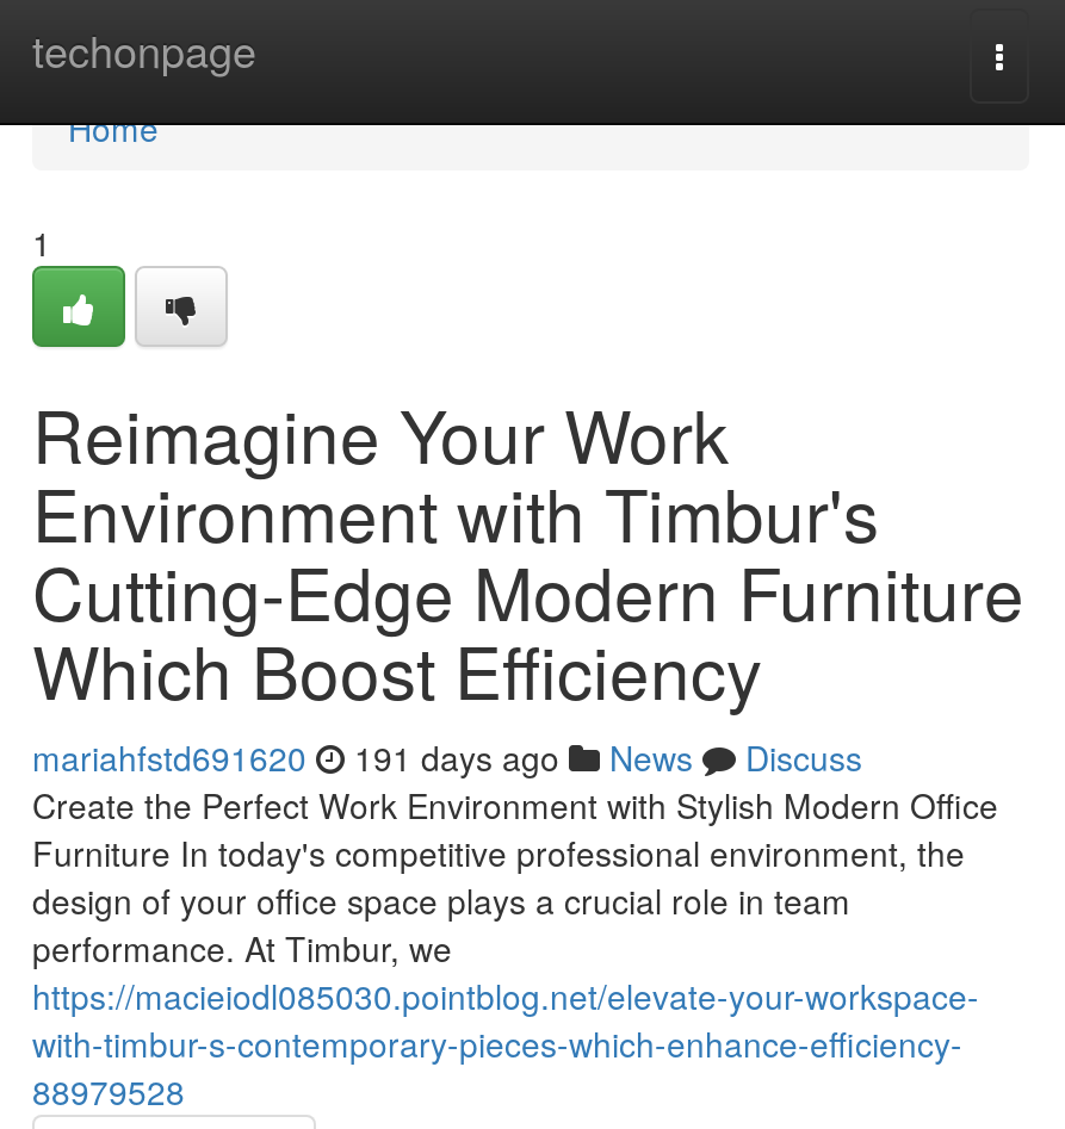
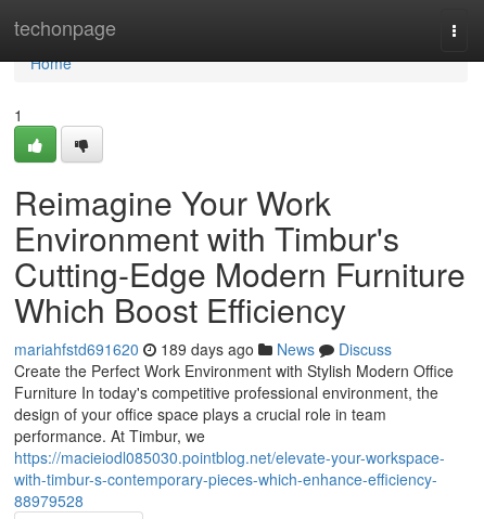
- mariahfstd691620 191 days ago News Discuss
+ mariahfstd691620 189 days ago News Discuss
